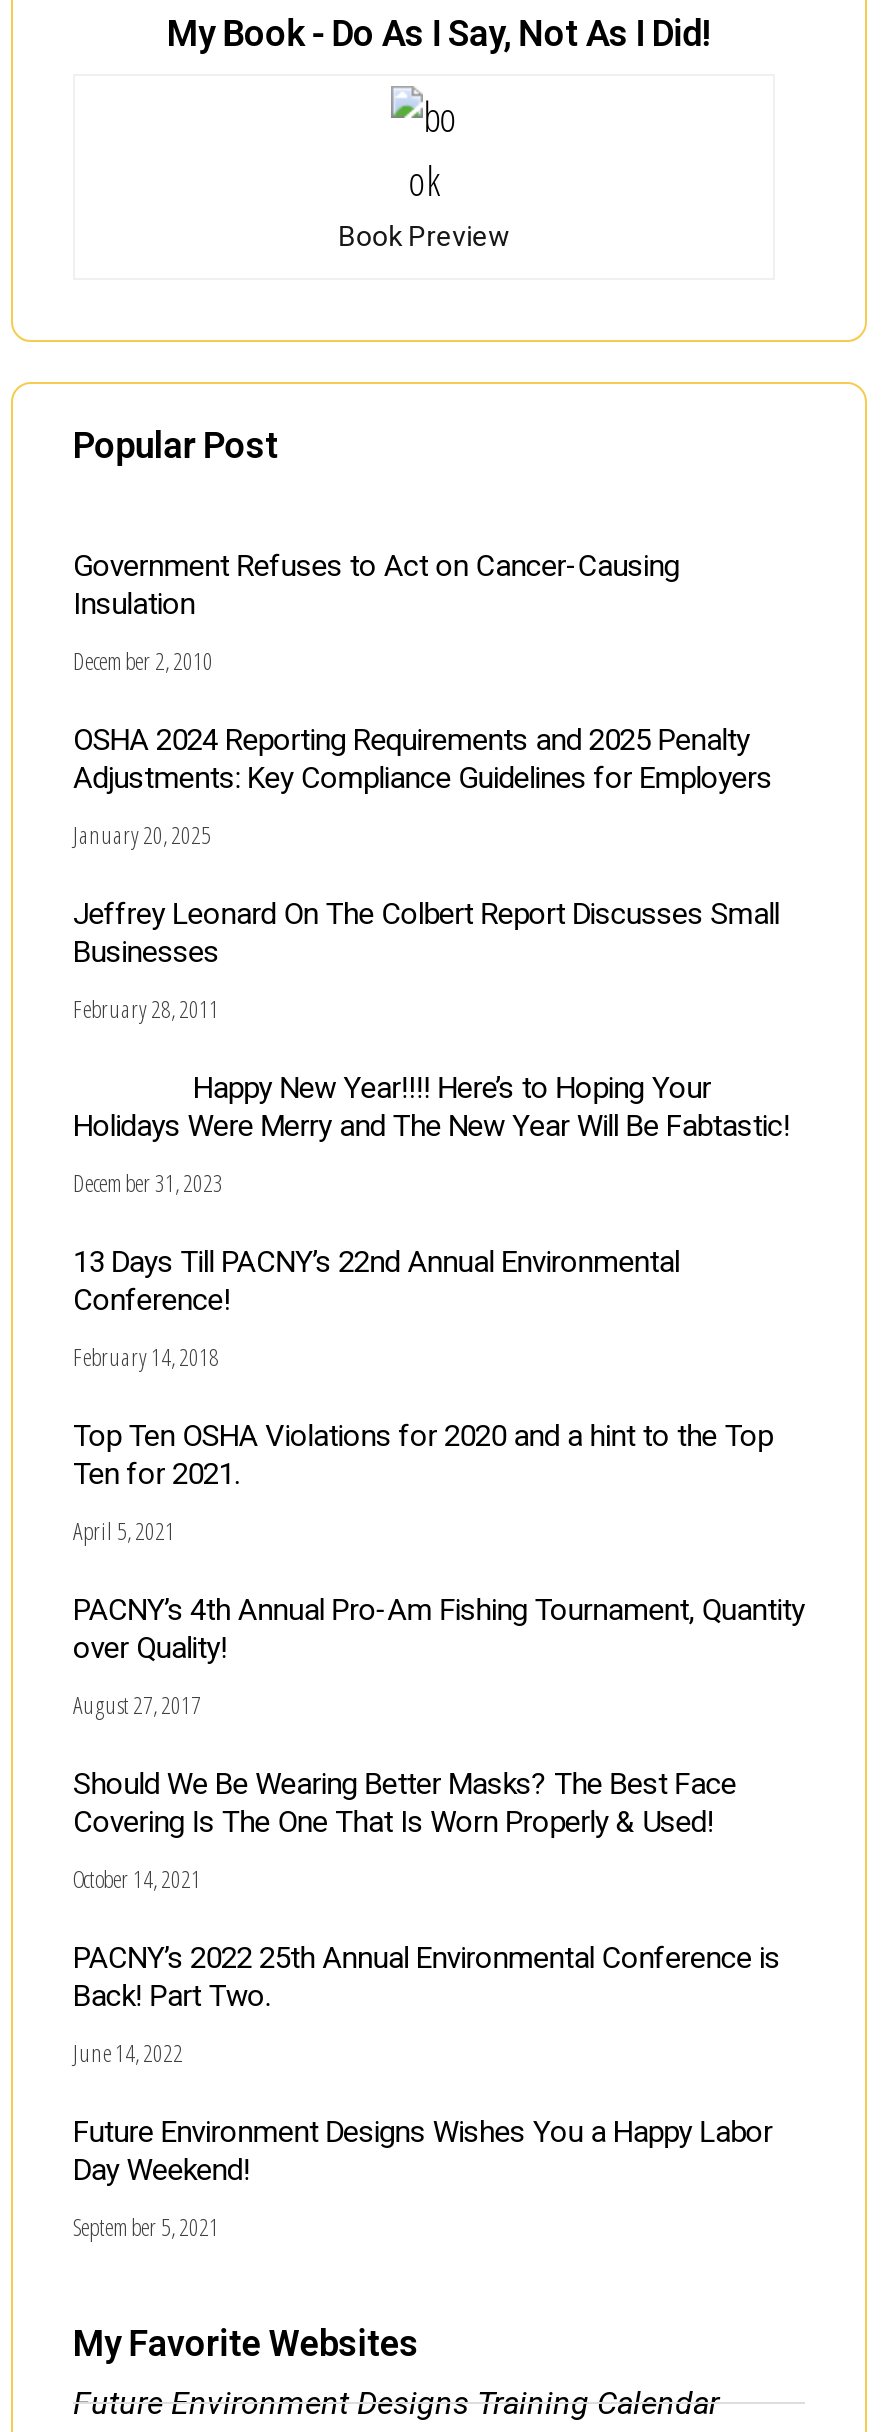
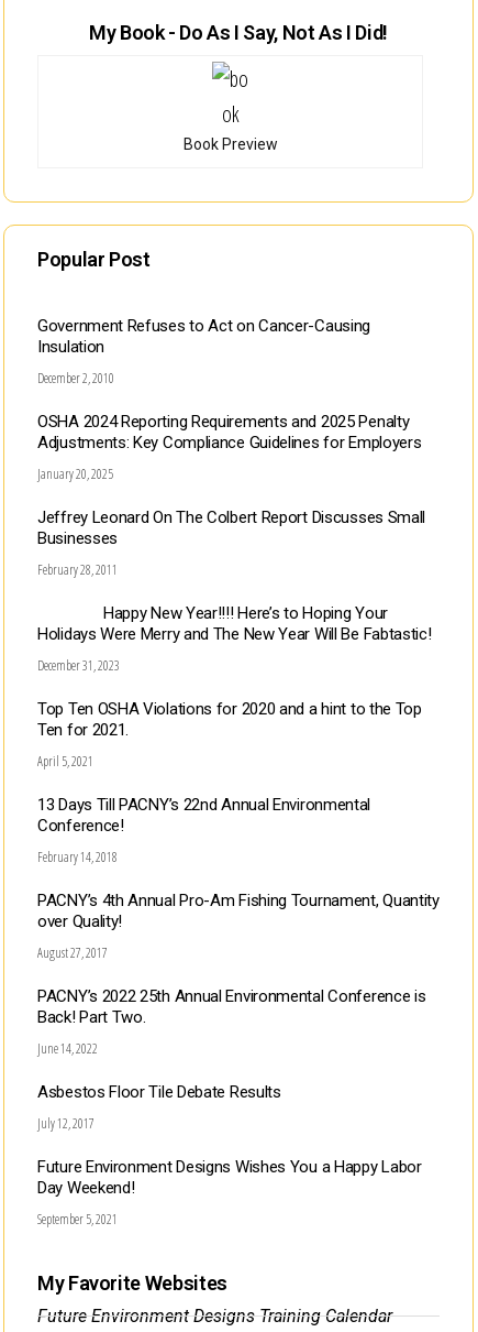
moved down: 13 Days Till PACNY’s 22nd Annual Environmental | Conference! | February 14, 2018

moved up: Top Ten OSHA Violations for 2020 and a hint to the Top | Ten for 2021. | April 5, 2021

- Should We Be Wearing Better Masks? The Best Face
- Covering Is The One That Is Worn Properly & Used!
- October 14, 2021

moved up: PACNY’s 2022 25th Annual Environmental Conference is | Back! Part Two. | June 14, 2022

+ Asbestos Floor Tile Debate Results
+ July 12, 2017
